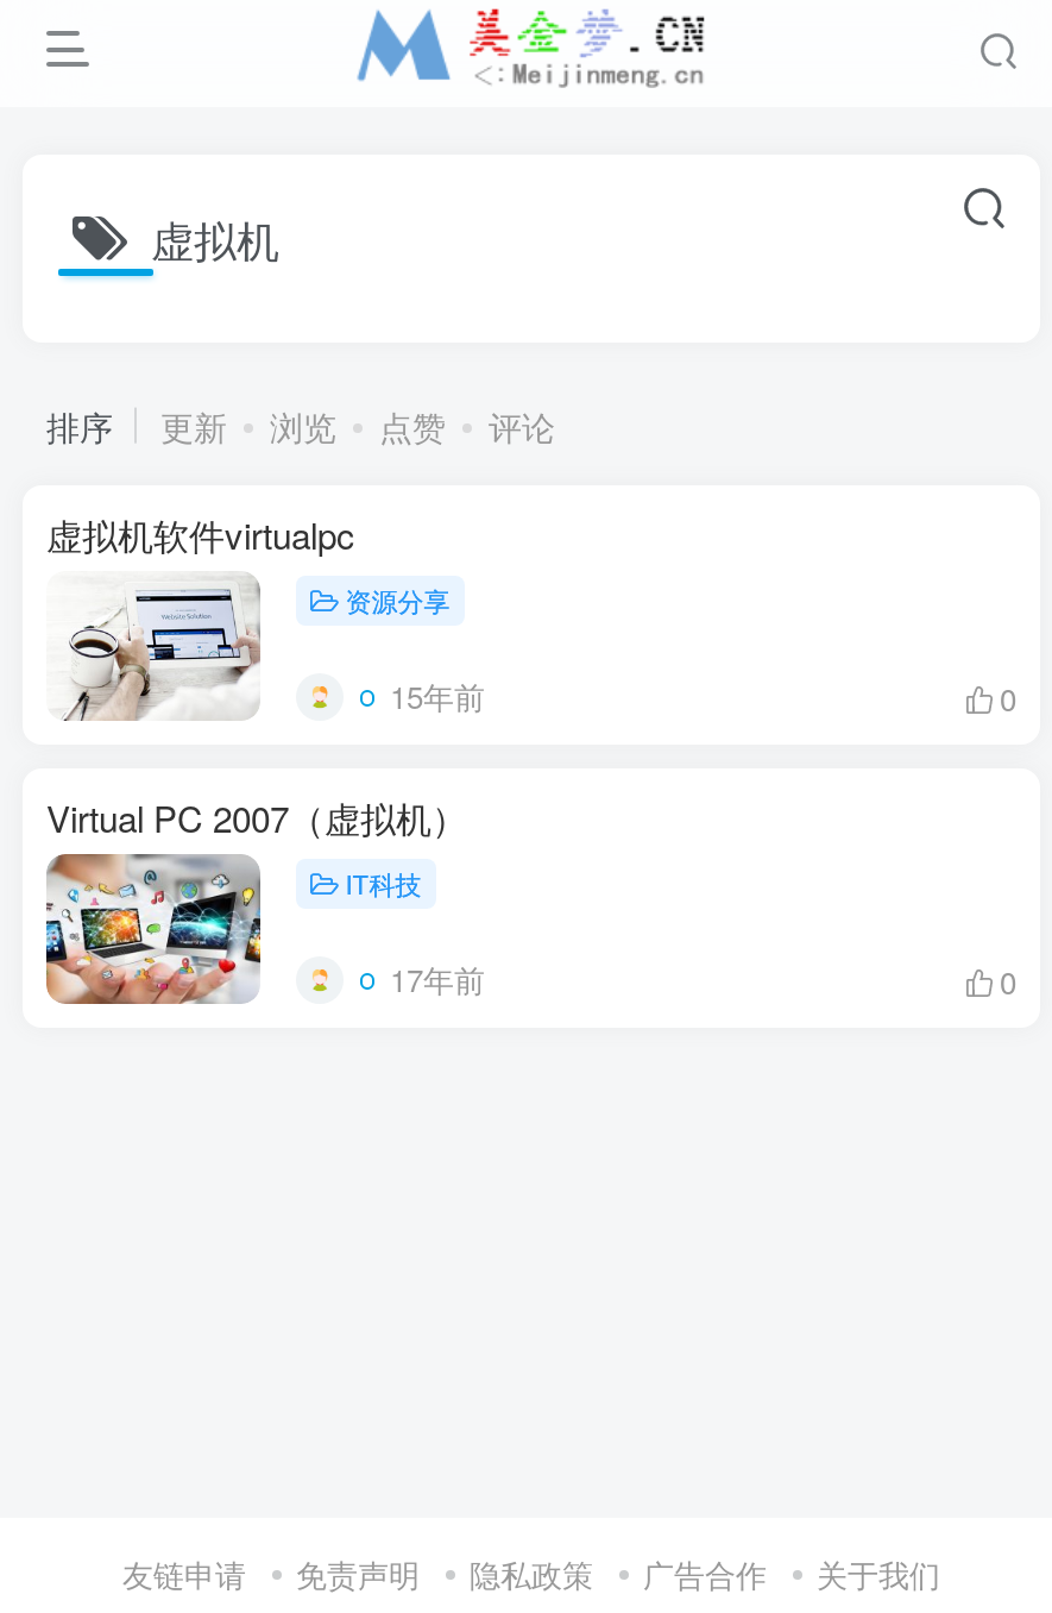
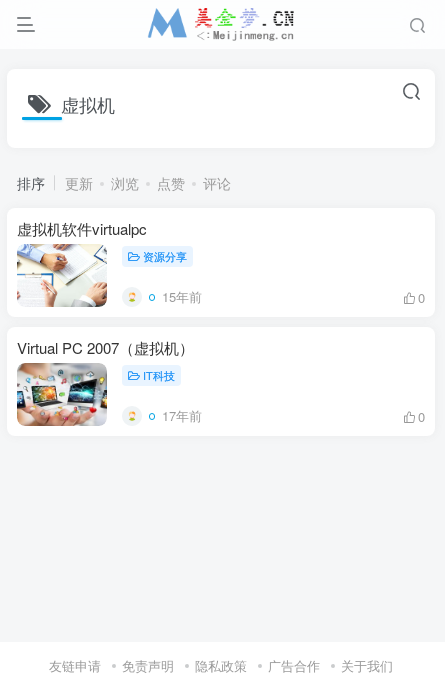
- [image]
+ [image]
